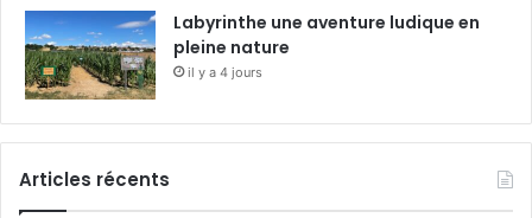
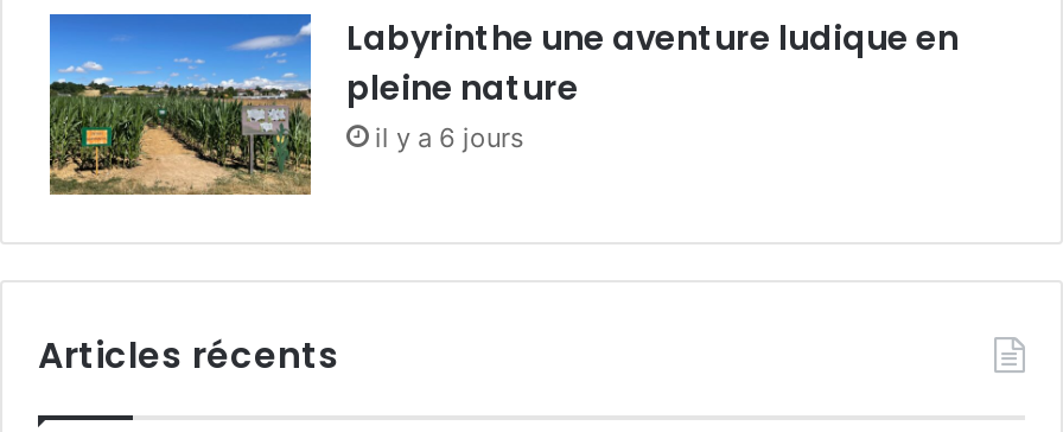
- il y a 4 jours
+ il y a 6 jours
